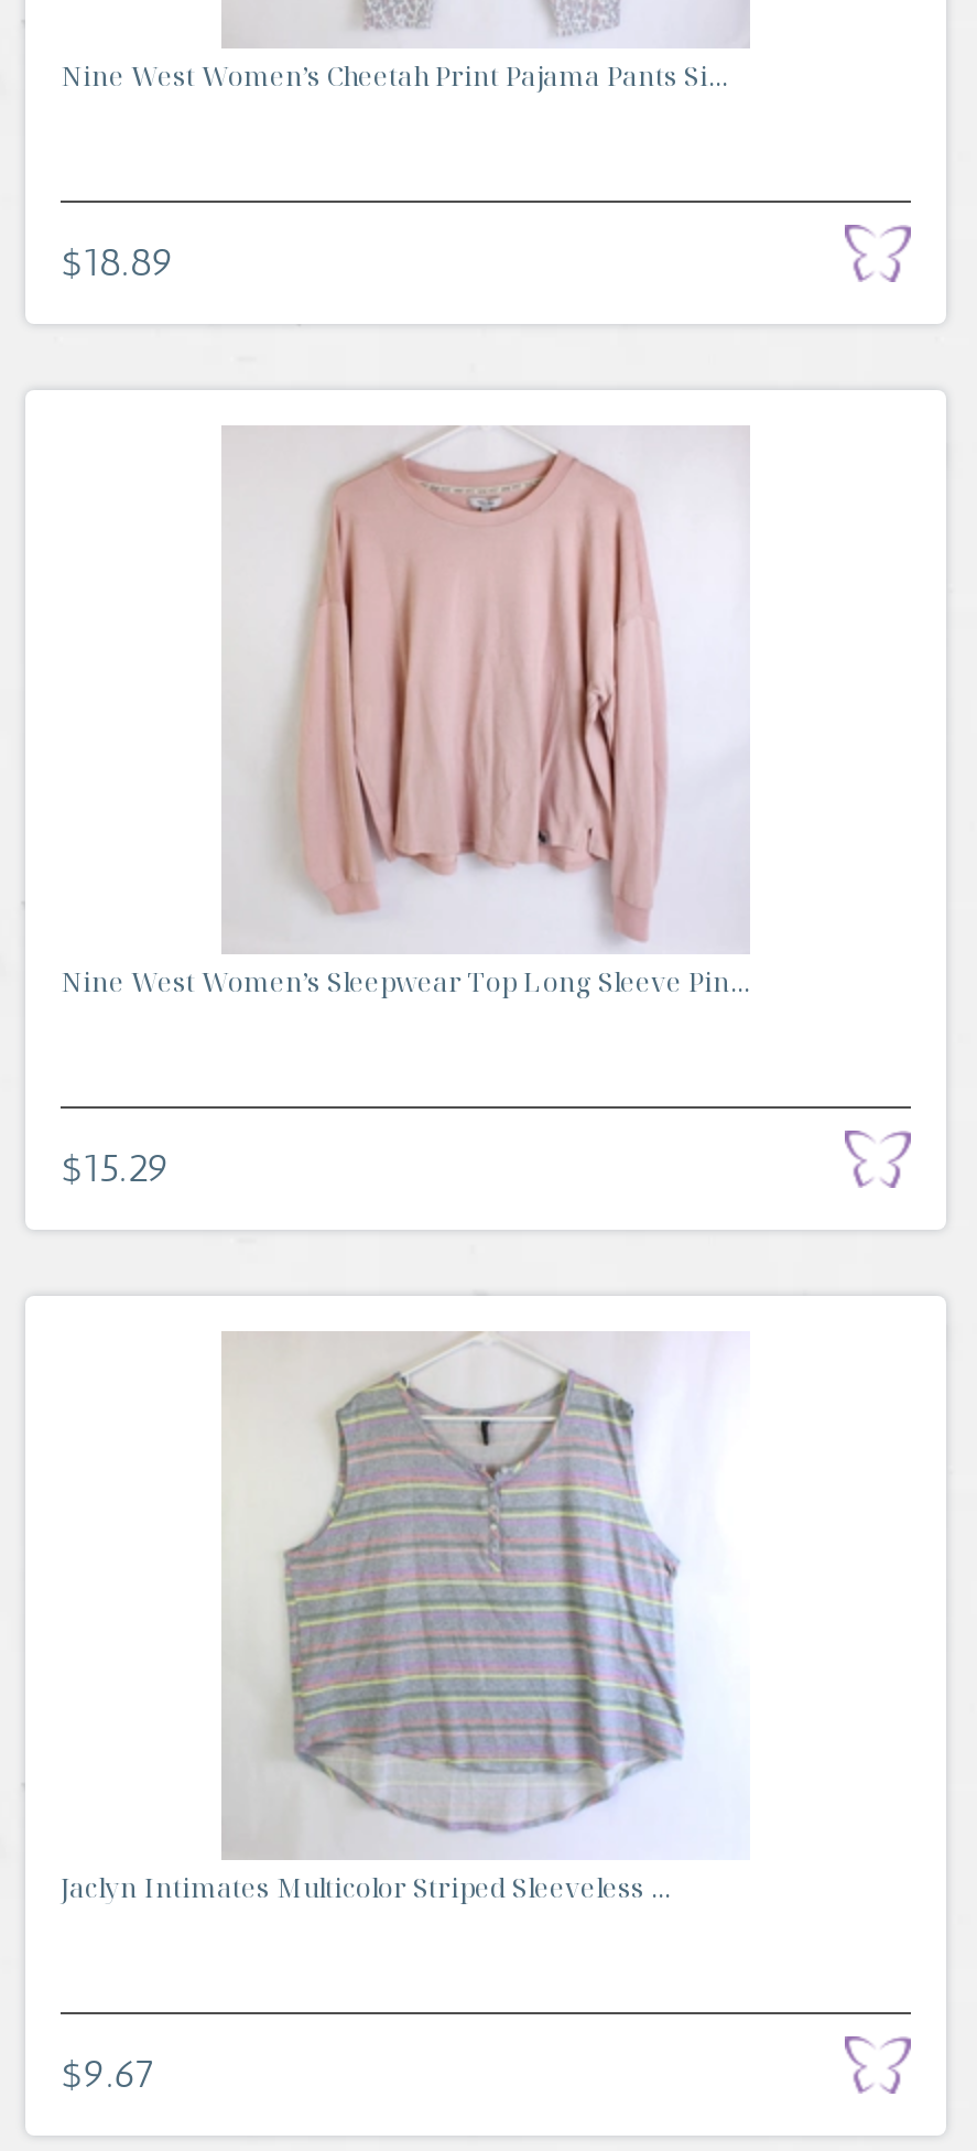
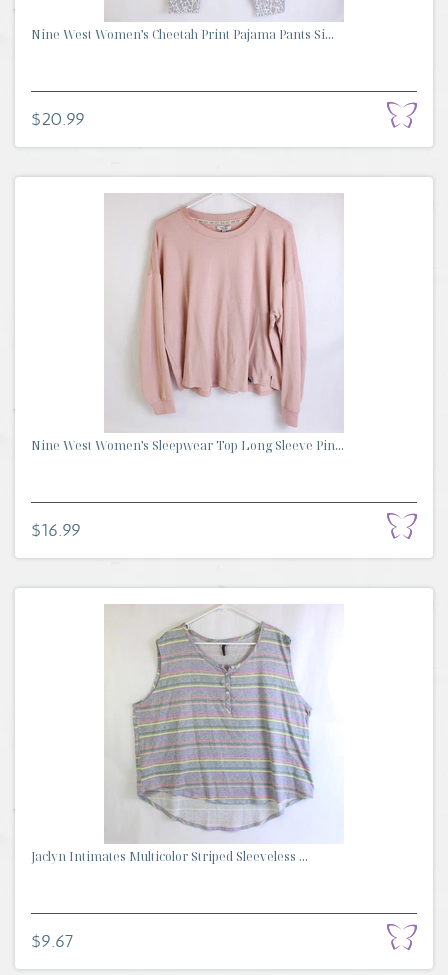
- $18.89
+ $20.99

- $15.29
+ $16.99
